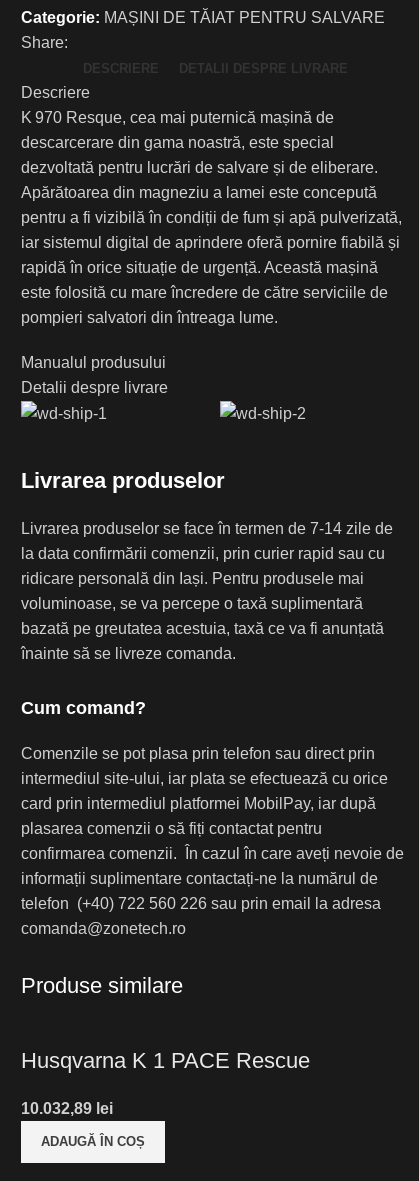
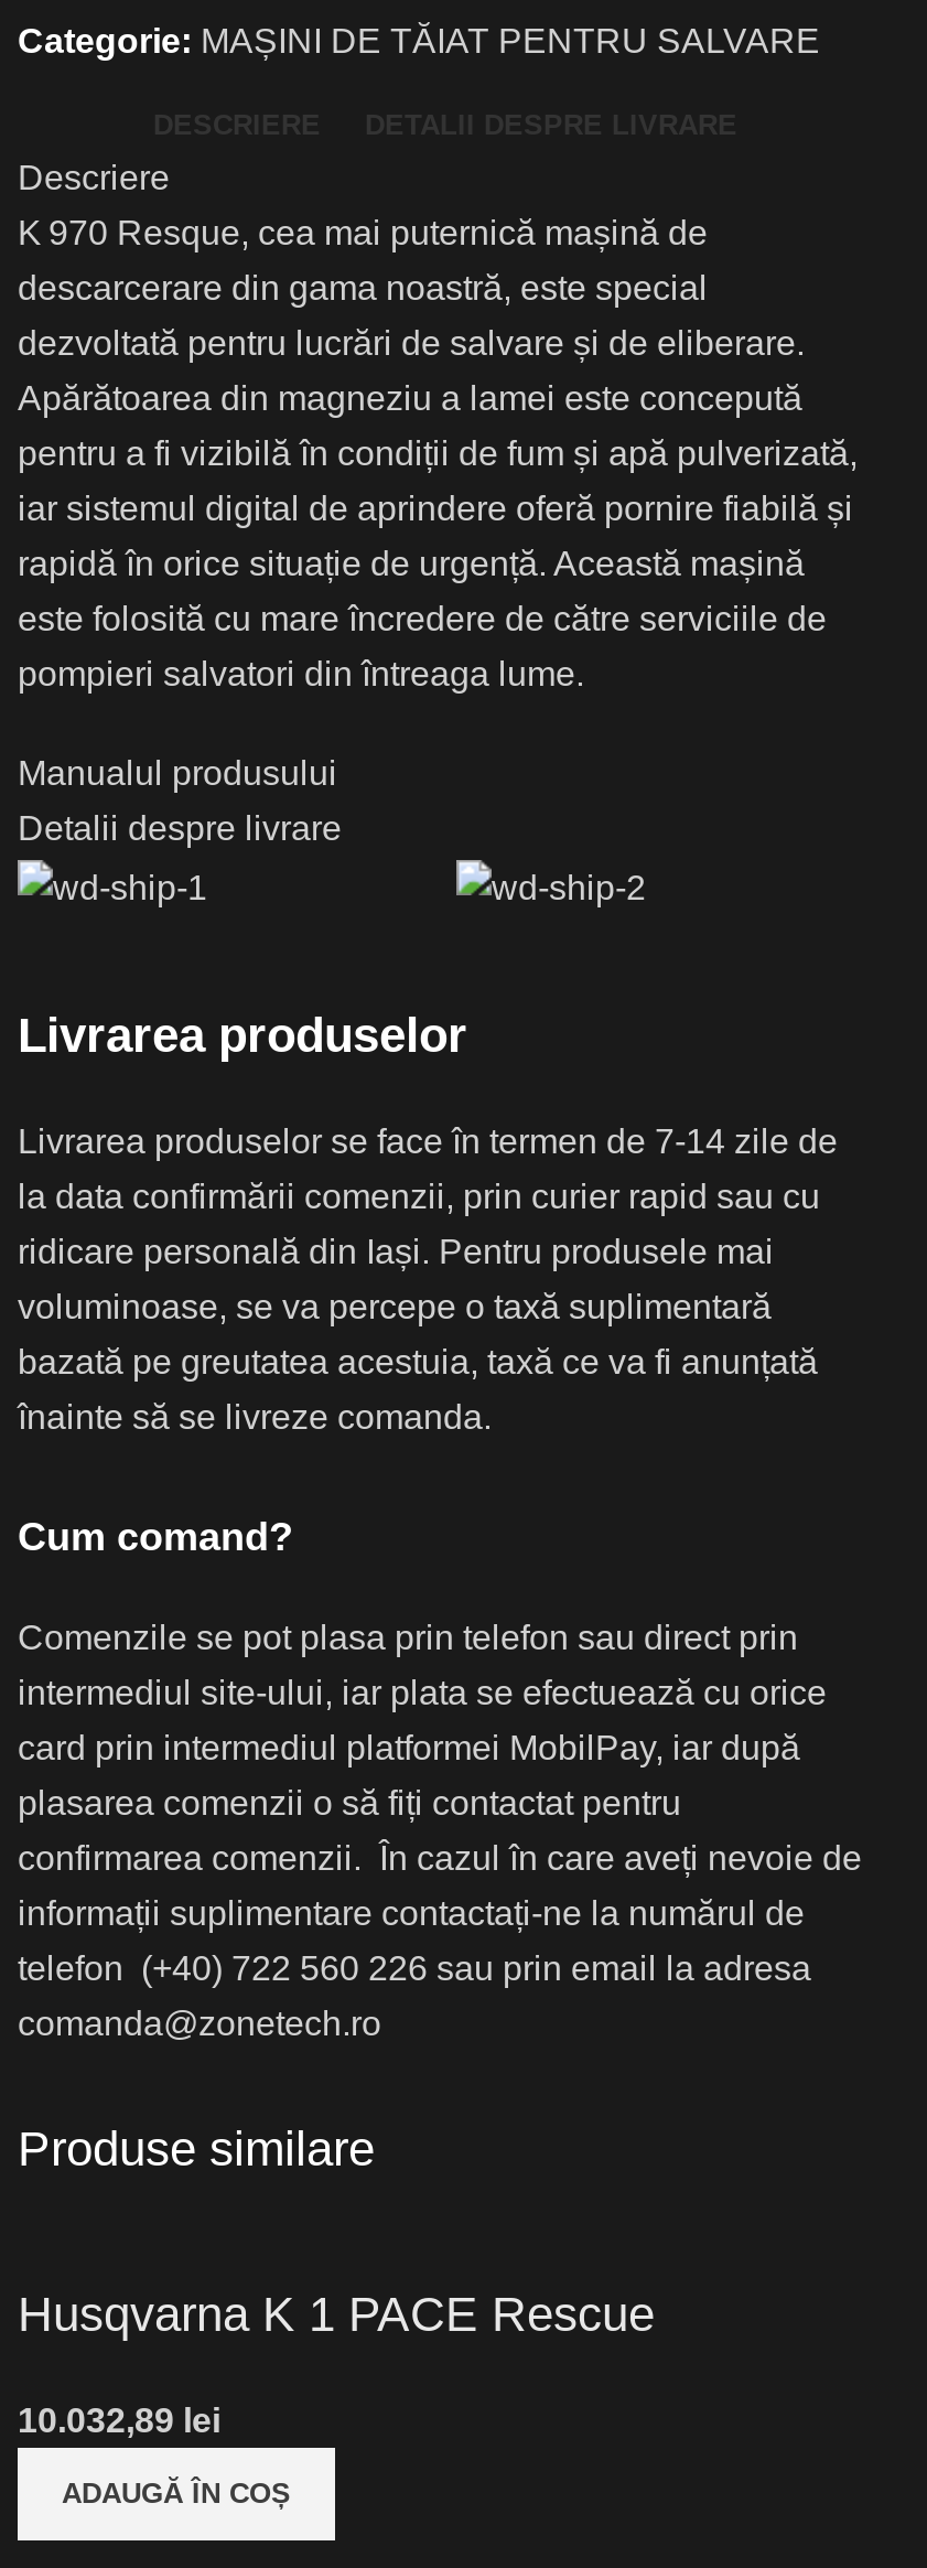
- Share:

- lei
+ 10.032,89 lei
